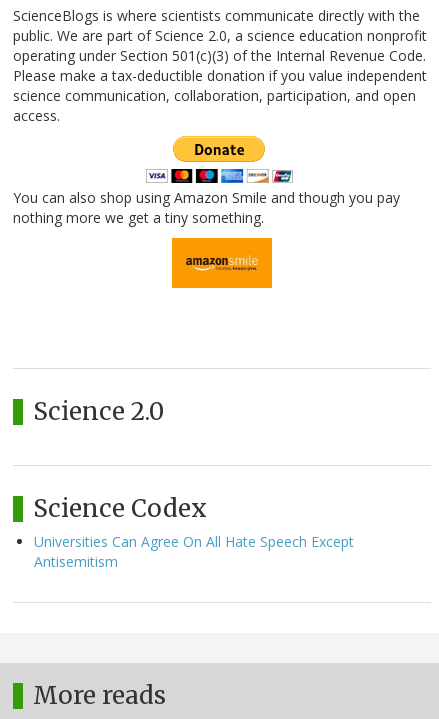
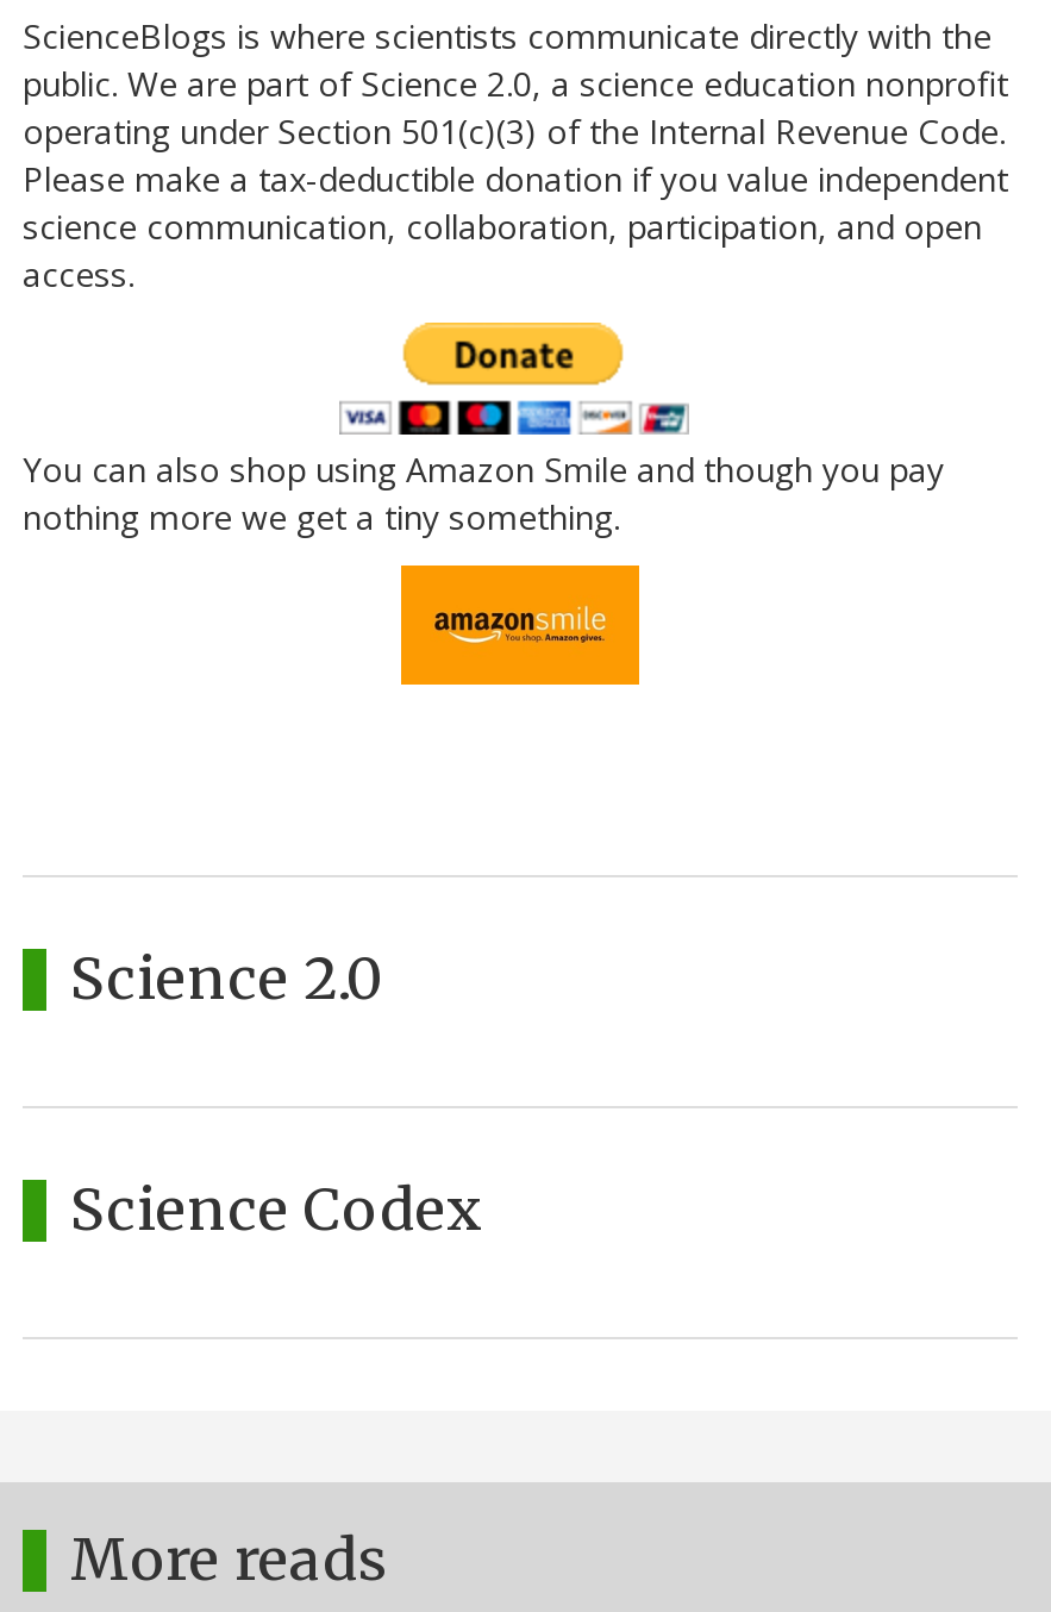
- Universities Can Agree On All Hate Speech Except
- Antisemitism
